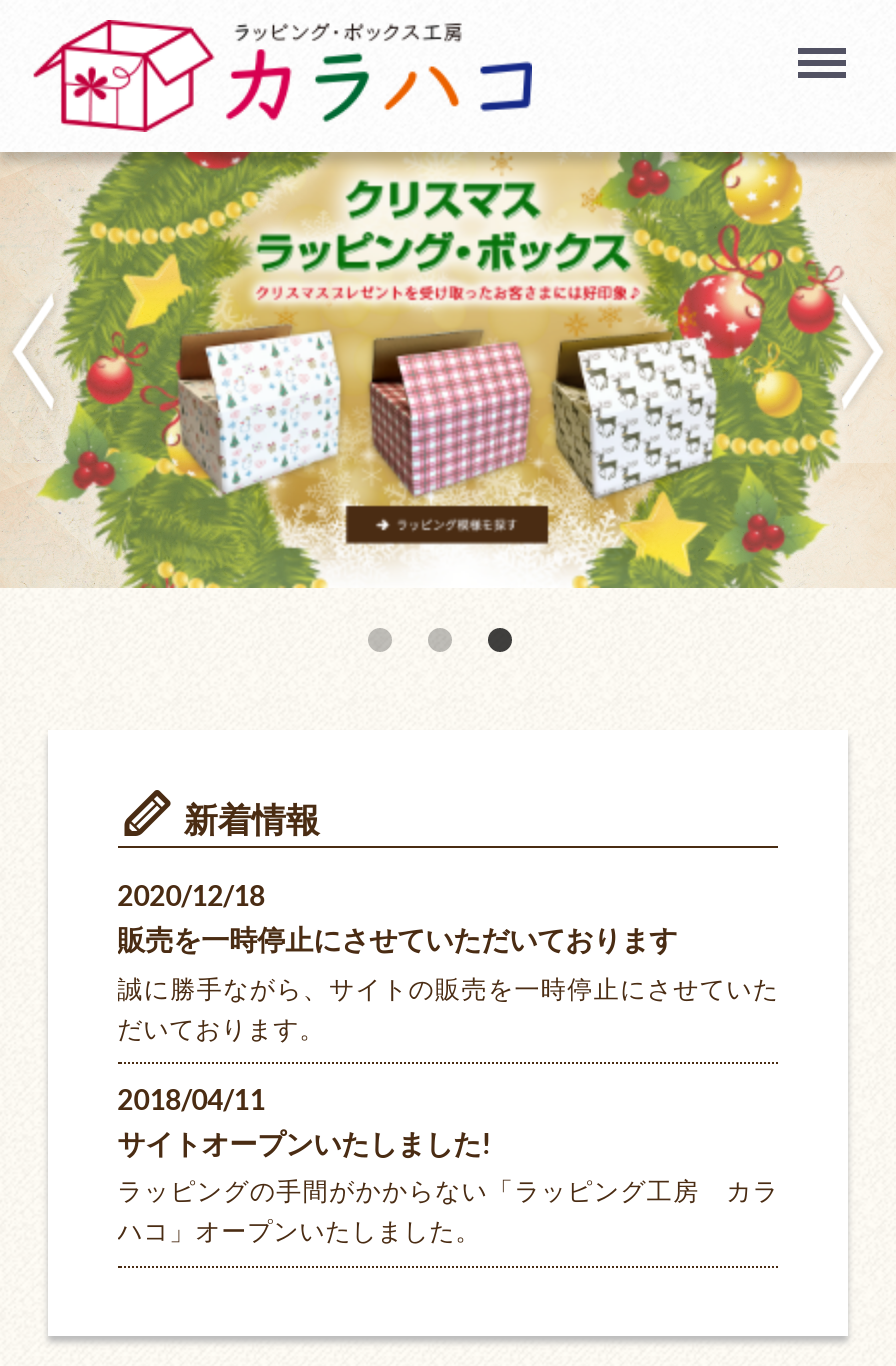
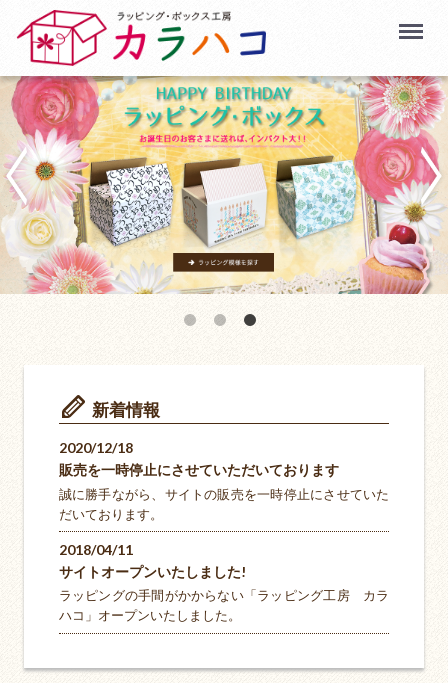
- [image]
+ [image]
